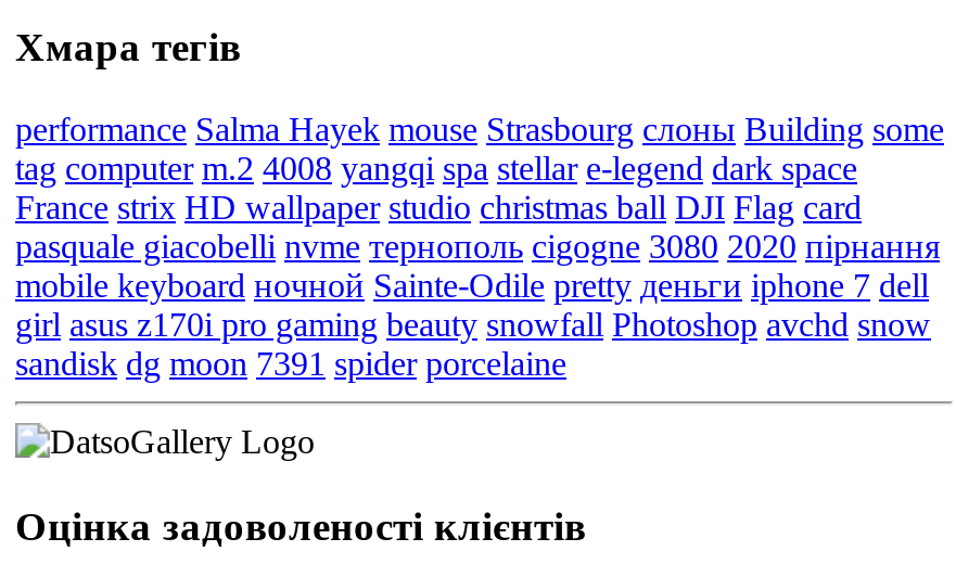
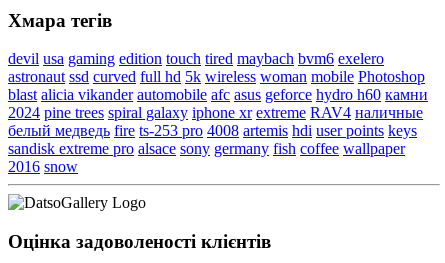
- performance Salma Hayek mouse Strasbourg слоны Building some
- tag computer m.2 4008 yangqi spa stellar e-legend dark space
- France strix HD wallpaper studio christmas ball DJI Flag card
- pasquale giacobelli nvme тернополь cigogne 3080 2020 пірнання
- mobile keyboard ночной Sainte-Odile pretty деньги iphone 7 dell
- girl asus z170i pro gaming beauty snowfall Photoshop avchd snow
- sandisk dg moon 7391 spider porcelaine
+ devil usa gaming edition touch tired maybach bvm6 exelero
+ astronaut ssd curved full hd 5k wireless woman mobile Photoshop
+ blast alicia vikander automobile afc asus geforce hydro h60 камни
+ 2024 pine trees spiral galaxy iphone xr extreme RAV4 наличные
+ белый медведь fire ts-253 pro 4008 artemis hdi user points keys
+ sandisk extreme pro alsace sony germany fish coffee wallpaper
+ 2016 snow
